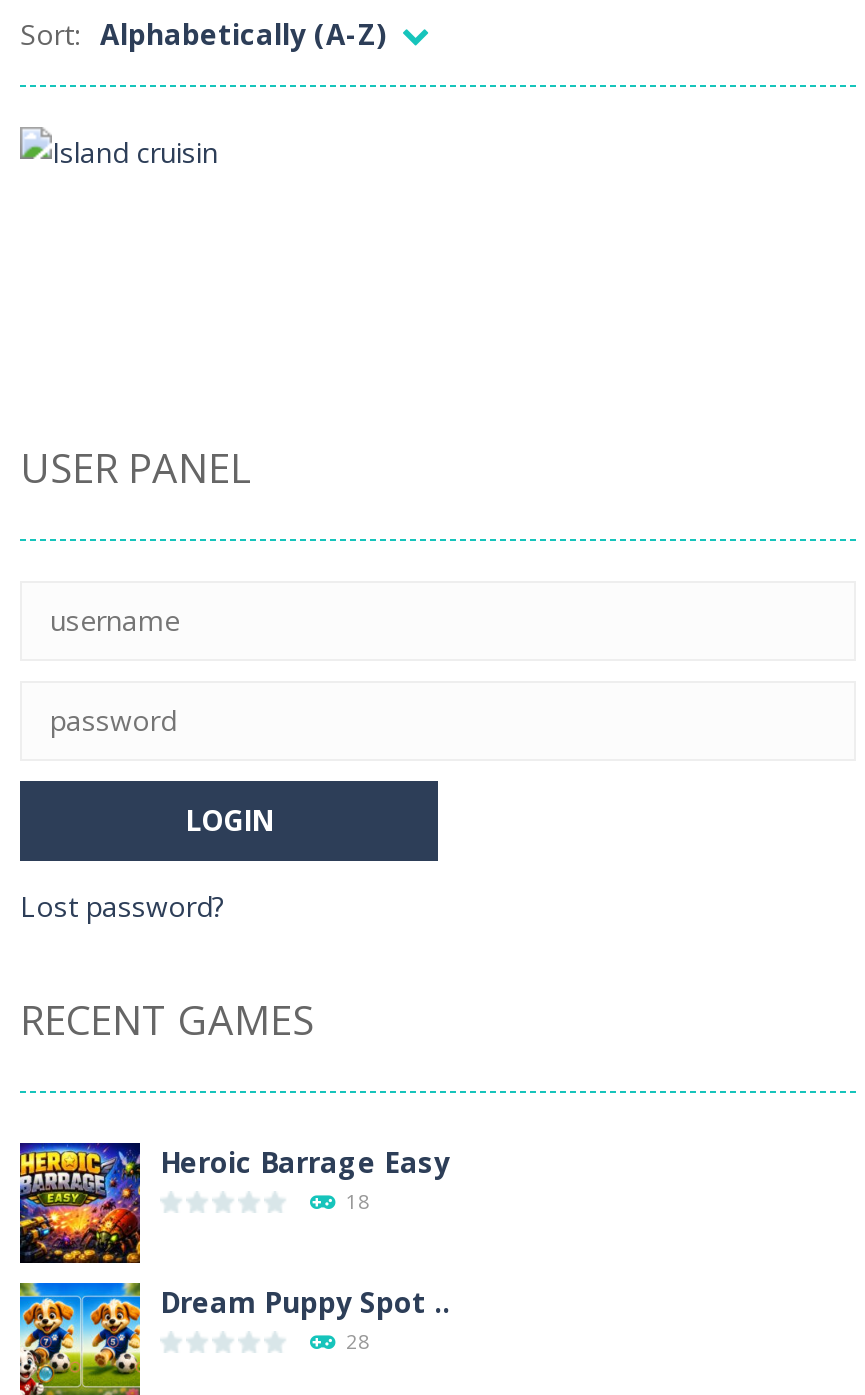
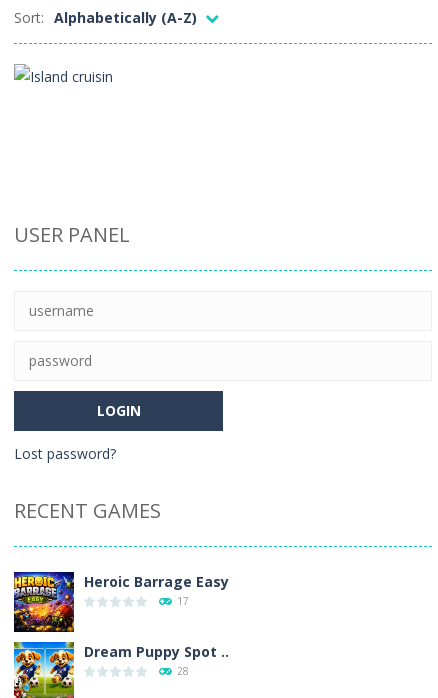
- 18
+ 17
